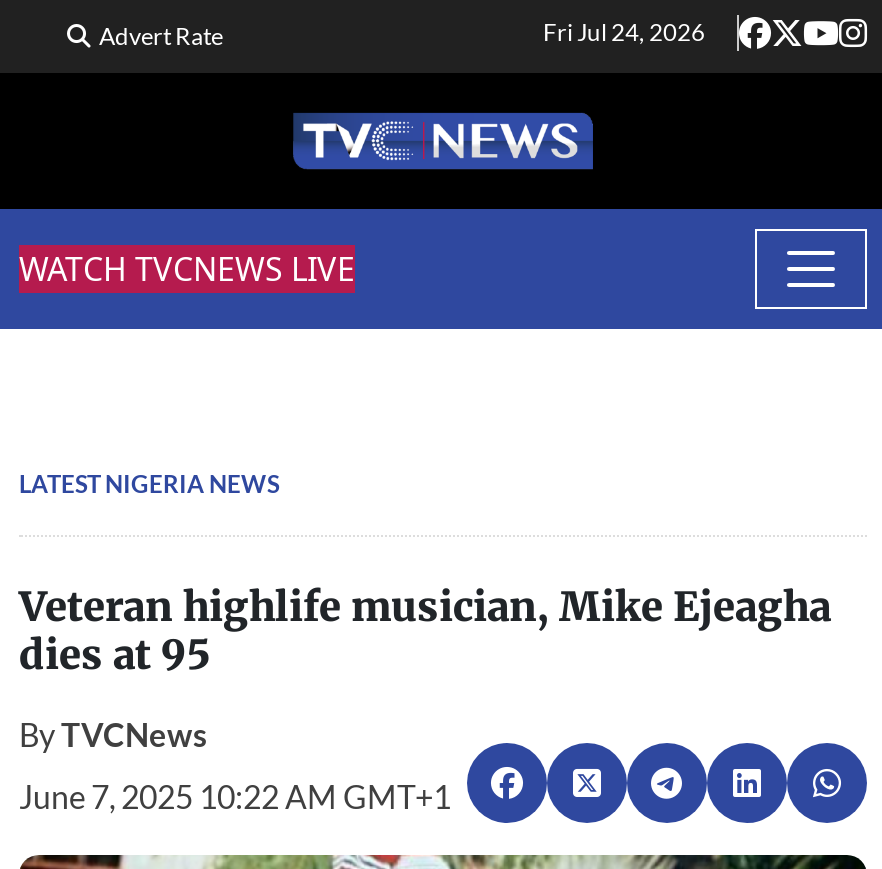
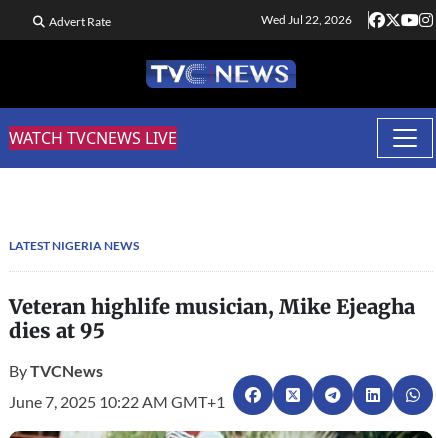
- Fri Jul 24, 2026
+ Wed Jul 22, 2026
